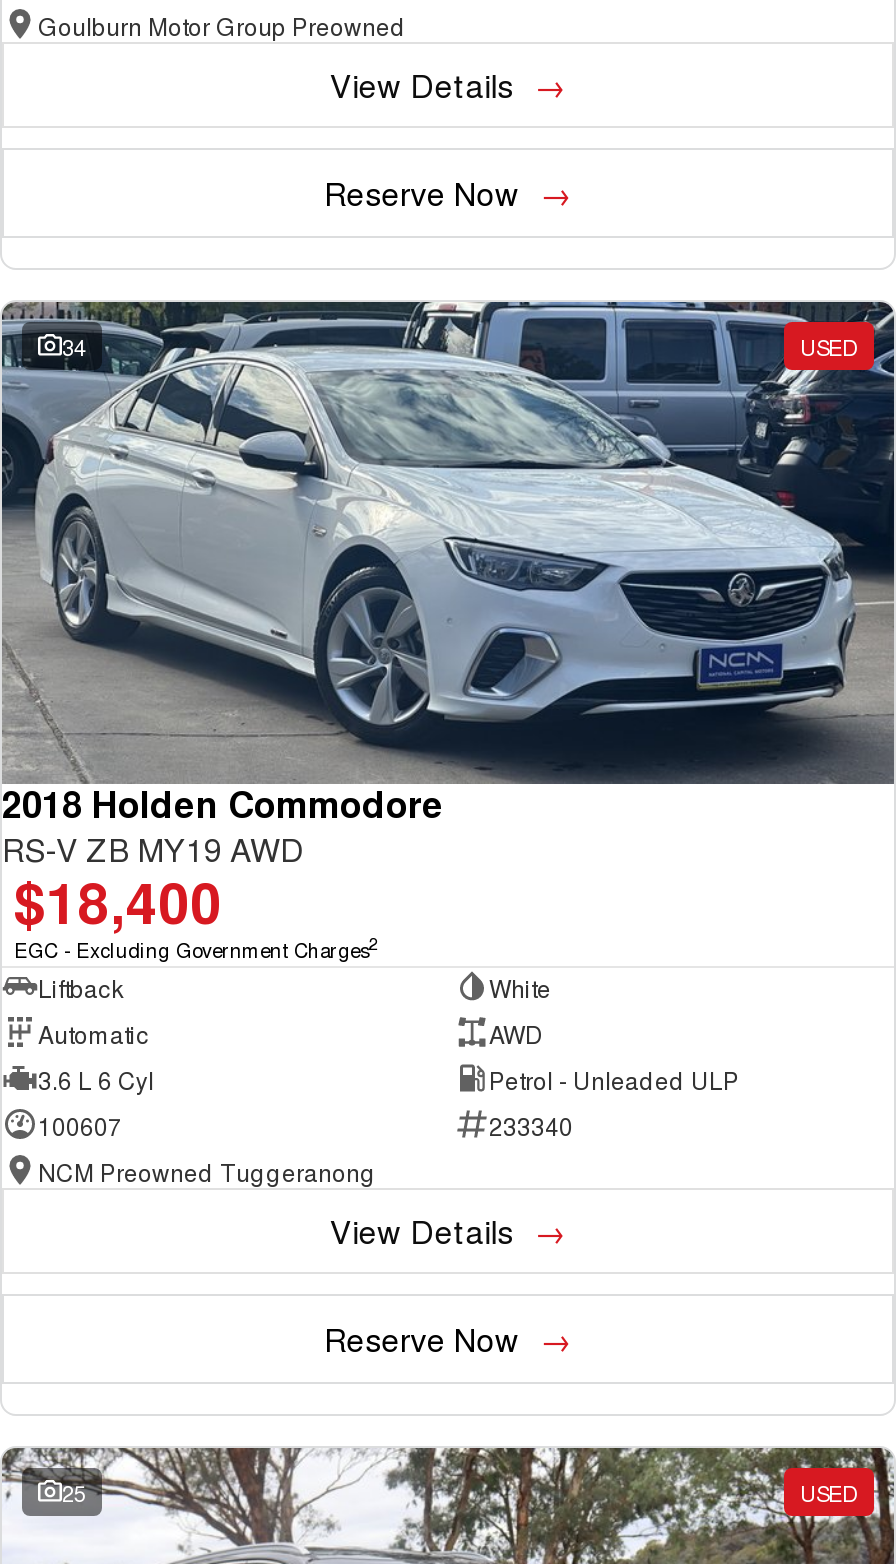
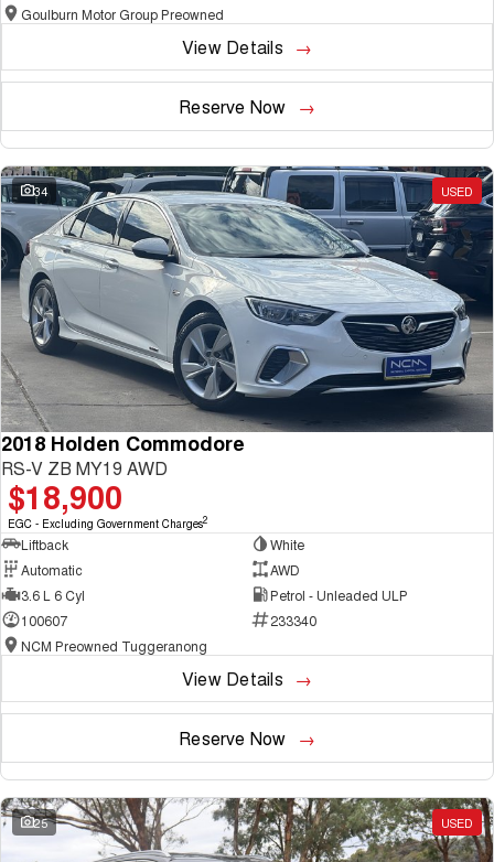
- $18,400
+ $18,900
